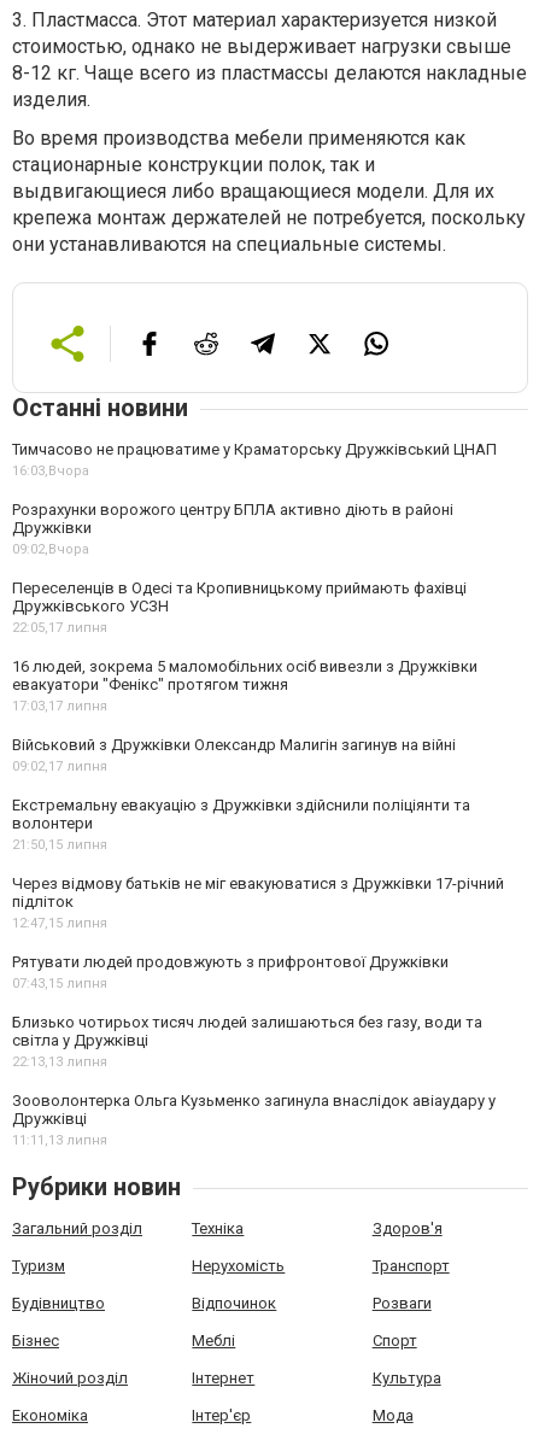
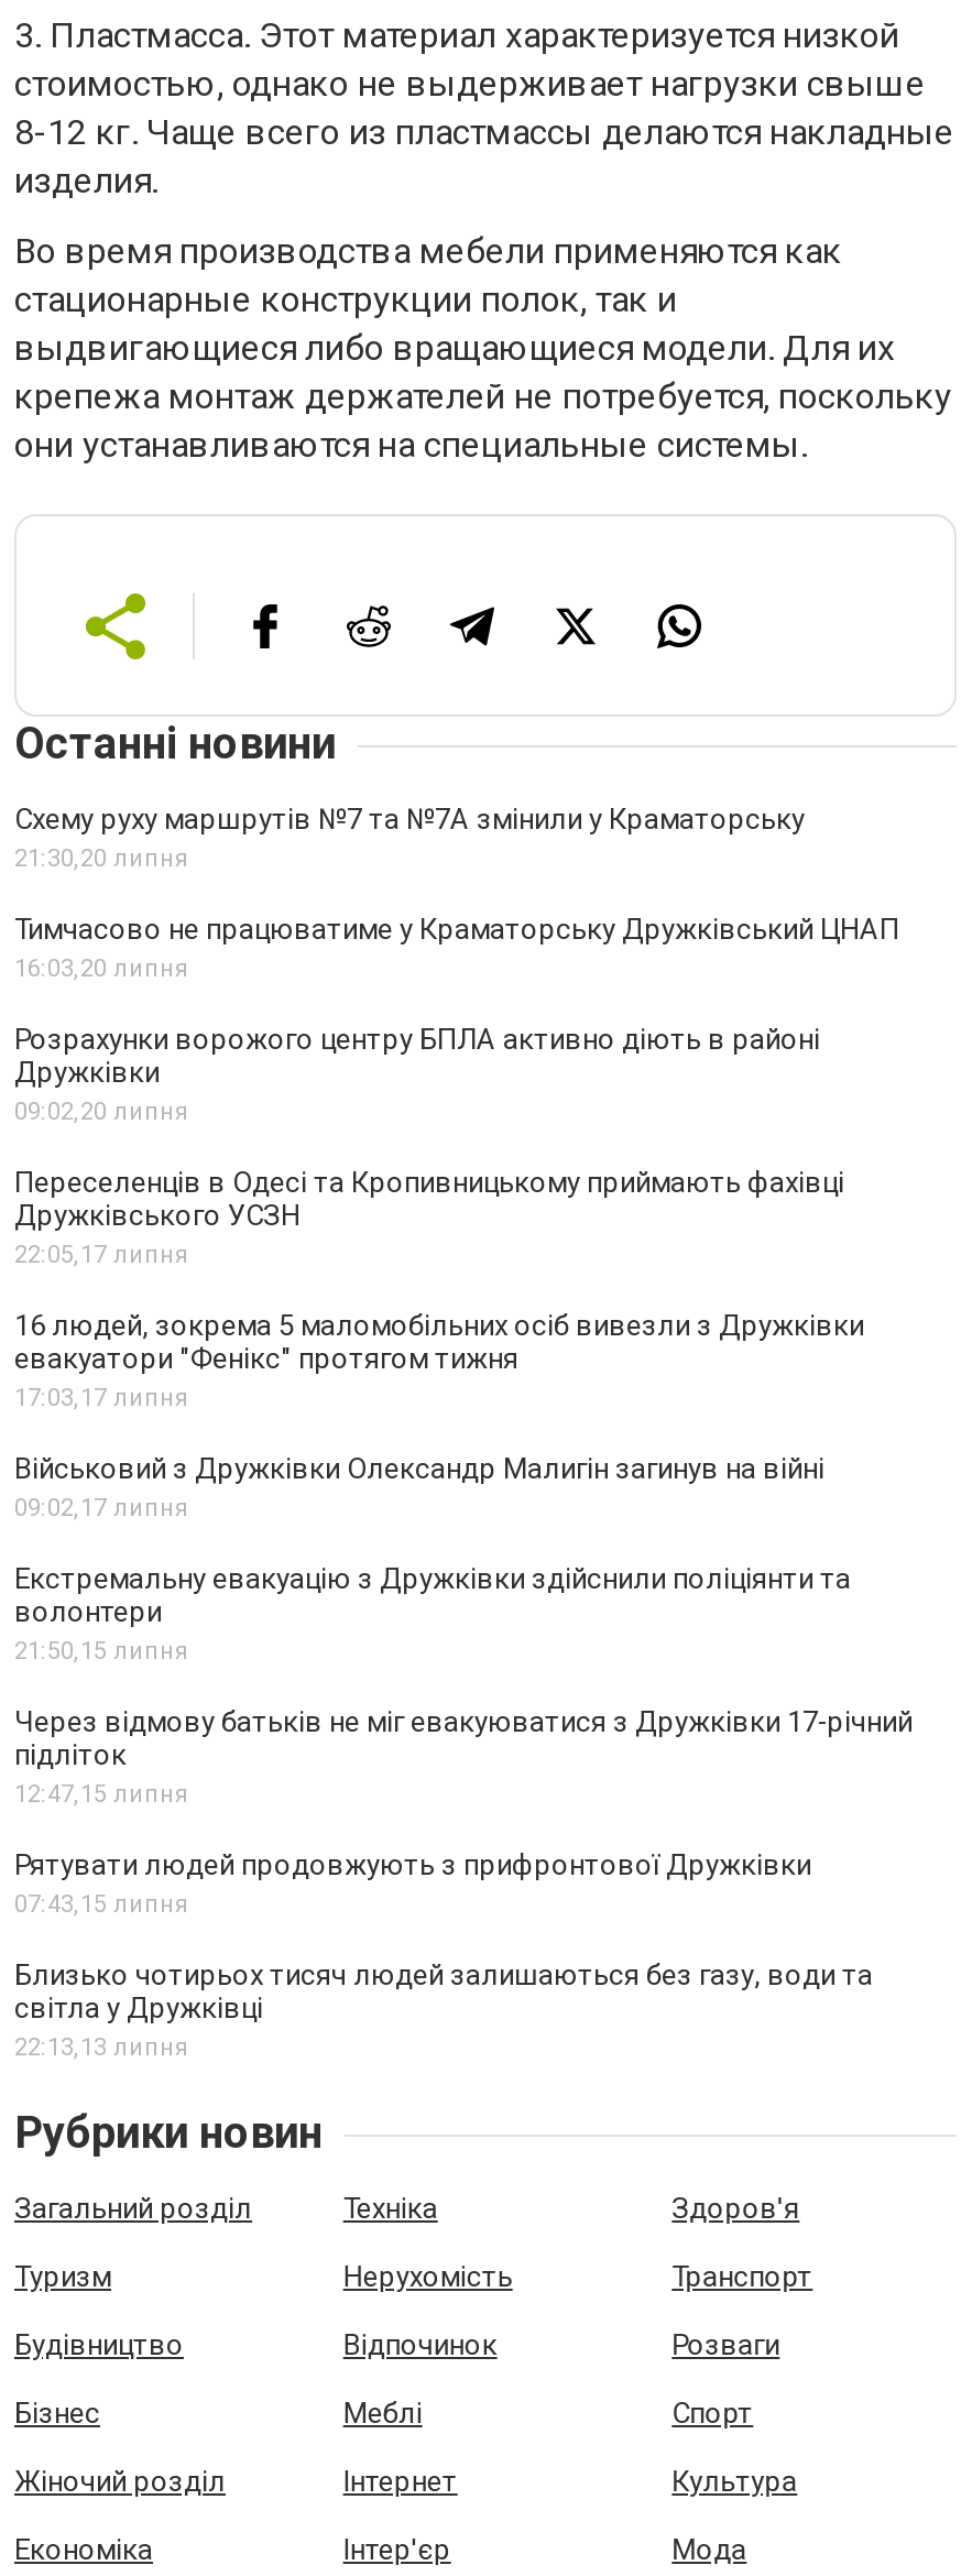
+ Схему руху маршрутів №7 та №7А змінили у Краматорську
+ 21:30,20 липня

moved down: Тимчасово не працюватиме у Краматорську Дружківський ЦНАП

- 16:03,Вчора
+ 16:03,20 липня

moved down: Розрахунки ворожого центру БПЛА активно діють в районі | Дружківки

- 09:02,Вчора
+ 09:02,20 липня

moved down: Переселенців в Одесі та Кропивницькому приймають фахівці | Дружківського УСЗН | 22:05, 17 липня | ... | світла у Дружківці | 22:13, 13 липня

- Зооволонтерка Ольга Кузьменко загинула внаслідок авіаудару у
- Дружківці
- 11:11, 13 липня
